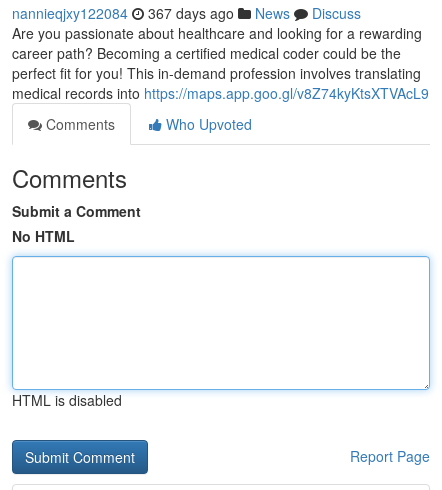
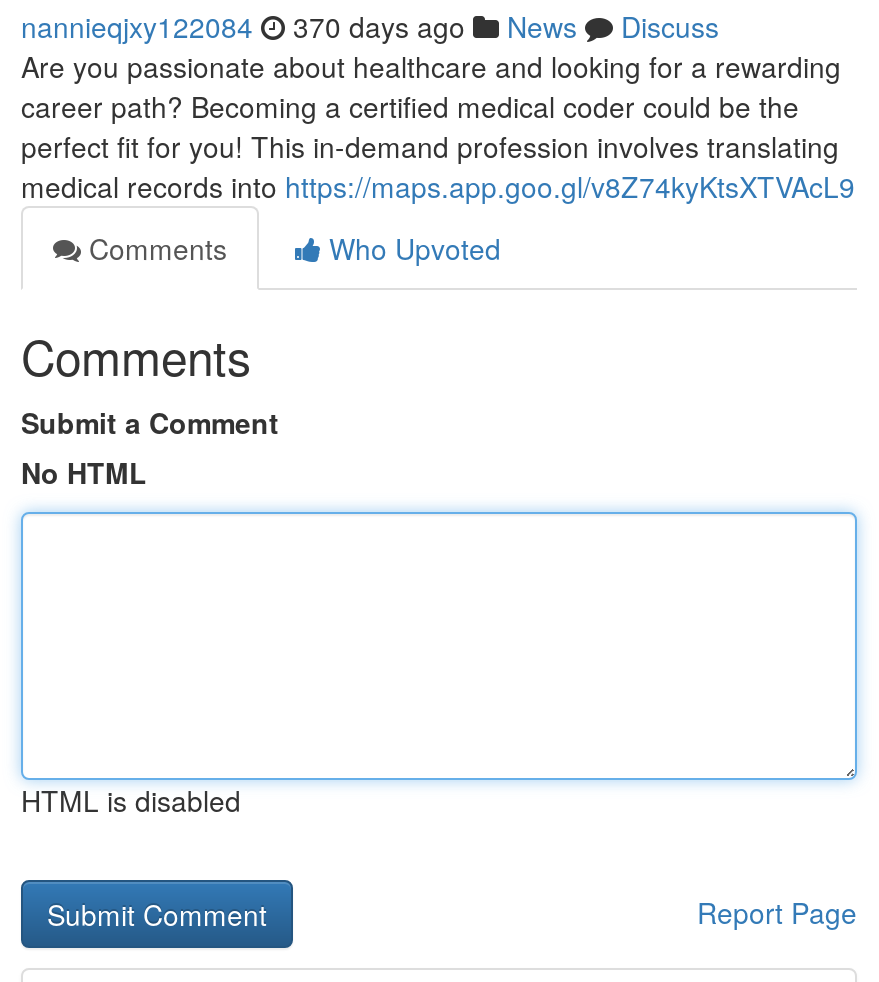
- nannieqjxy122084 367 days ago News Discuss
+ nannieqjxy122084 370 days ago News Discuss
